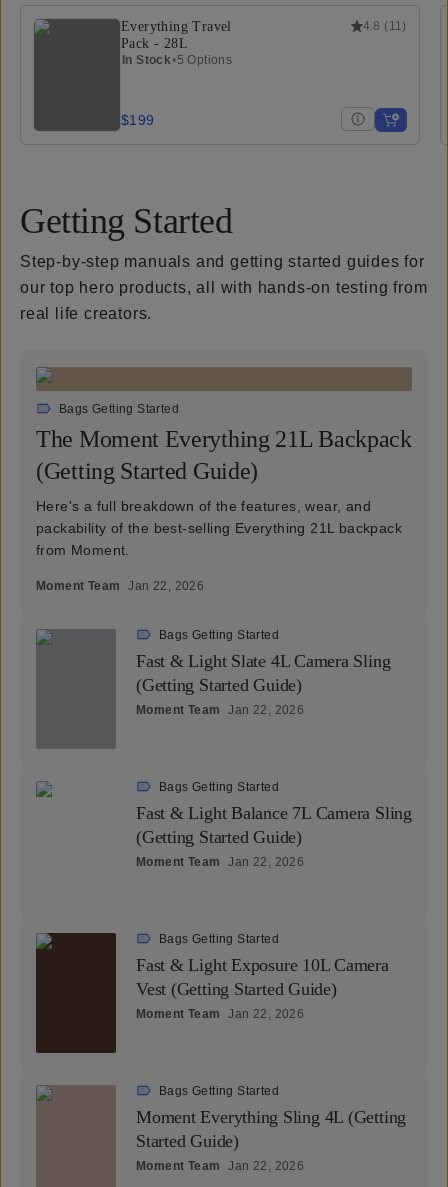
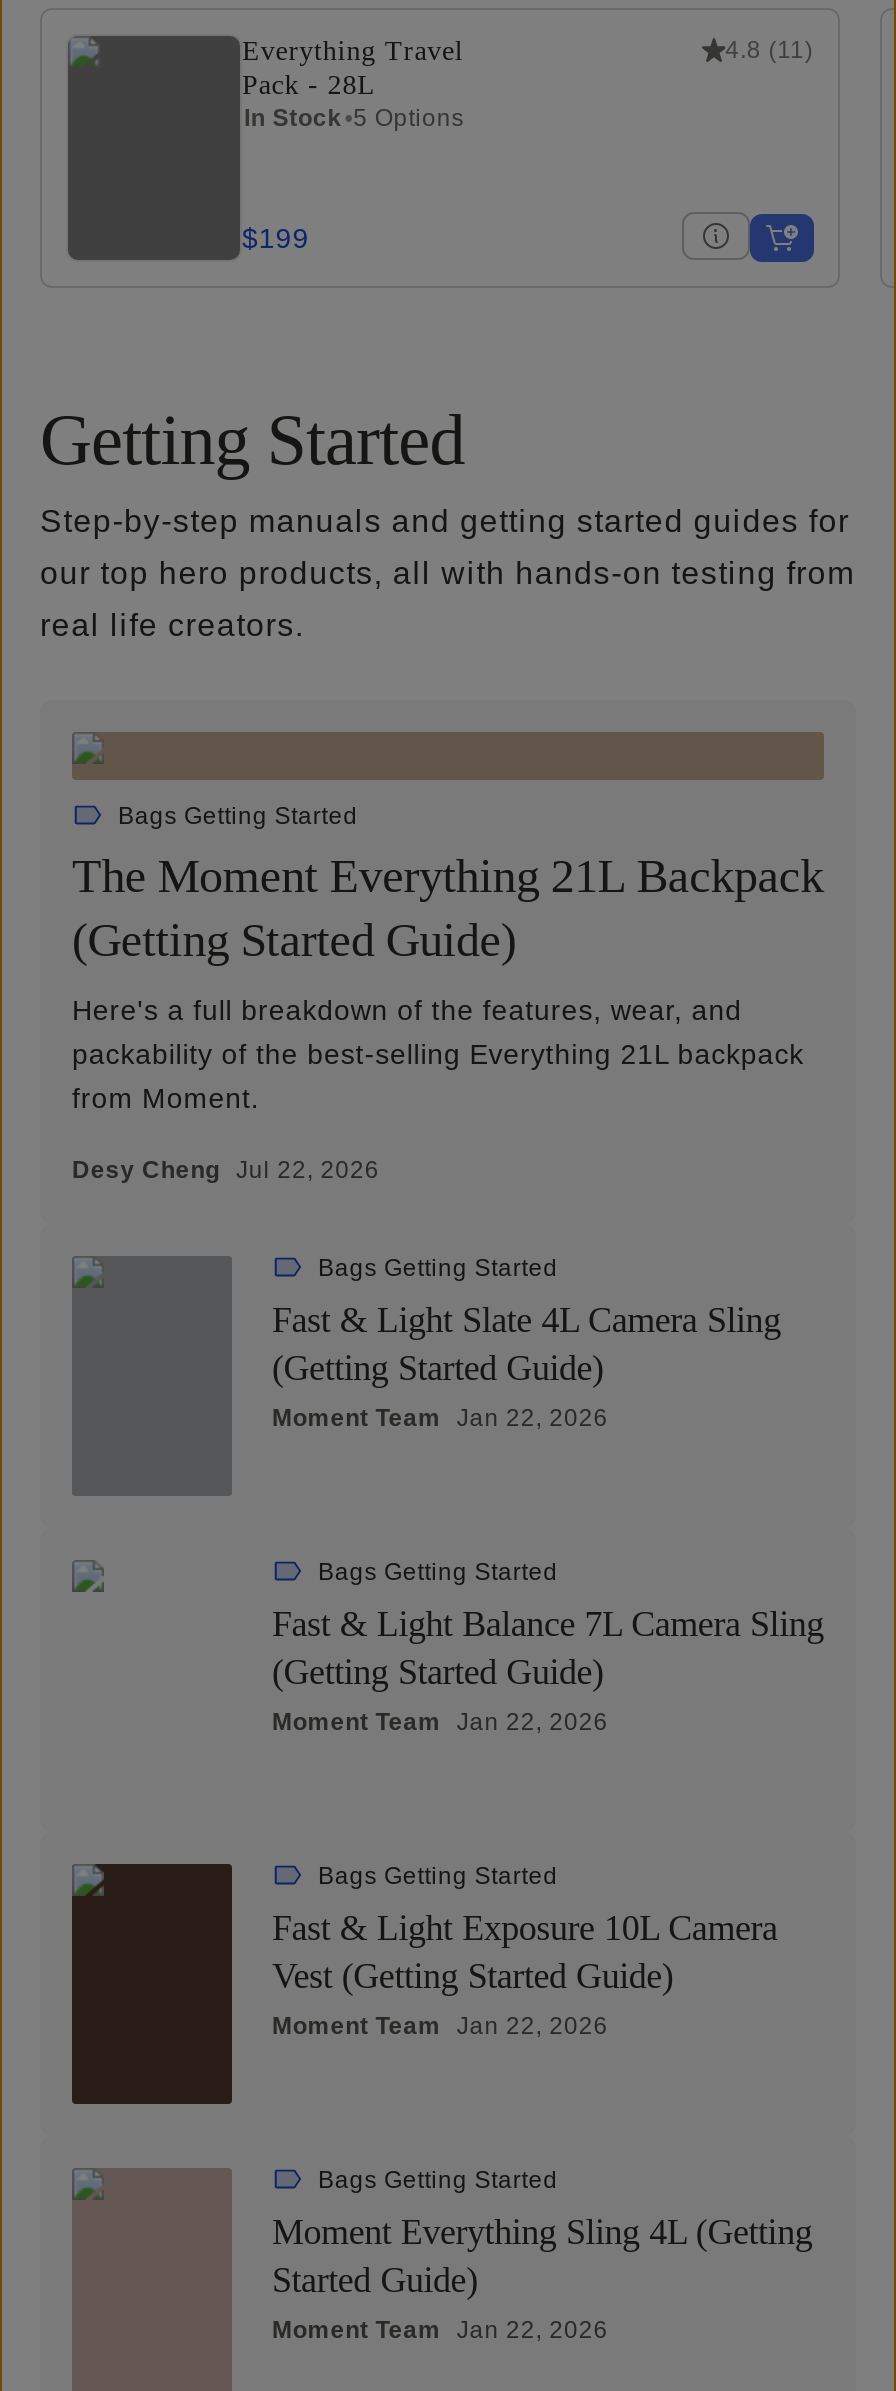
- Moment Team Jan 22, 2026
+ Desy Cheng Jul 22, 2026
